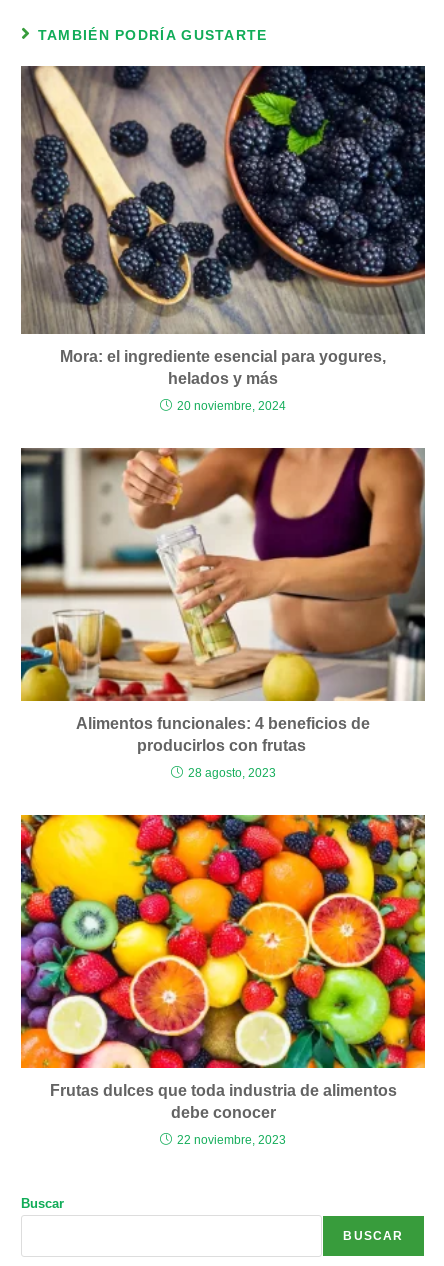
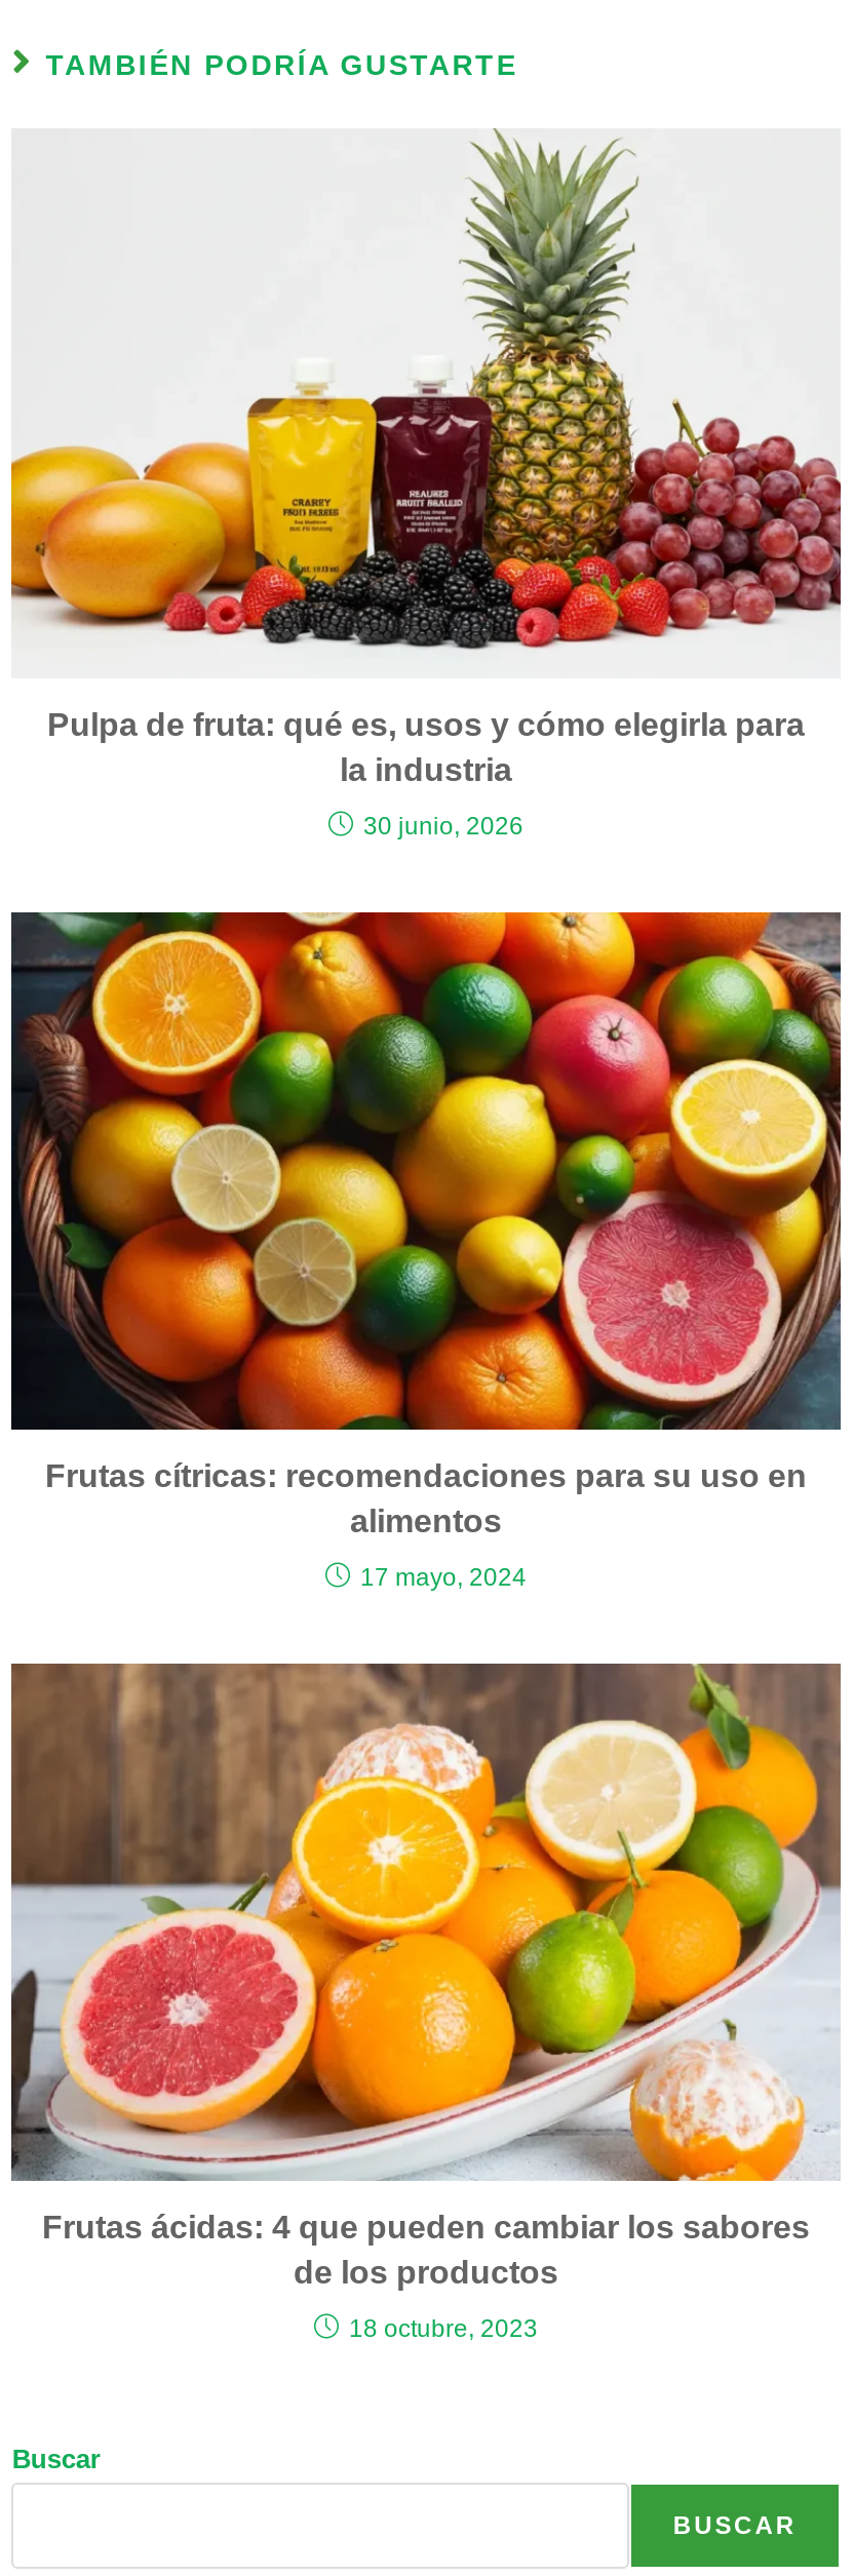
- [image]
- Mora: el ingrediente esencial para yogures,
- helados y más
+ [image]
+ Pulpa de fruta: qué es, usos y cómo elegirla para
+ la industria

- 20 noviembre, 2024
+ 30 junio, 2026

- [image]
- Alimentos funcionales: 4 beneficios de
- producirlos con frutas
+ [image]
+ Frutas cítricas: recomendaciones para su uso en
+ alimentos

- 28 agosto, 2023
+ 17 mayo, 2024

- [image]
- Frutas dulces que toda industria de alimentos
- debe conocer
+ [image]
+ Frutas ácidas: 4 que pueden cambiar los sabores
+ de los productos

- 22 noviembre, 2023
+ 18 octubre, 2023
